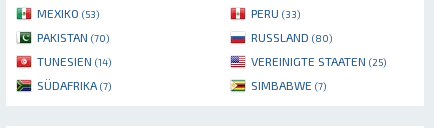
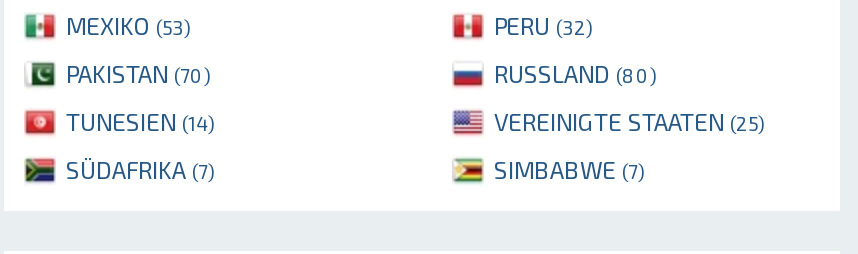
- PERU (33)
+ PERU (32)
